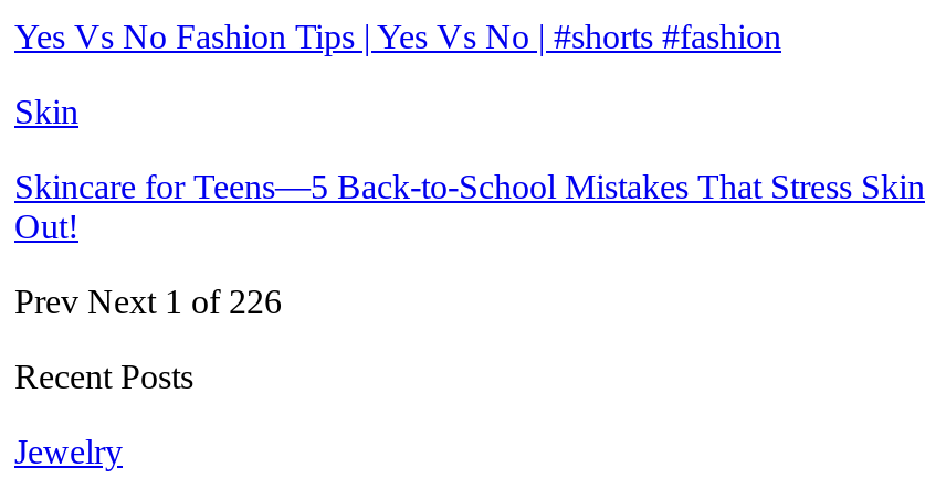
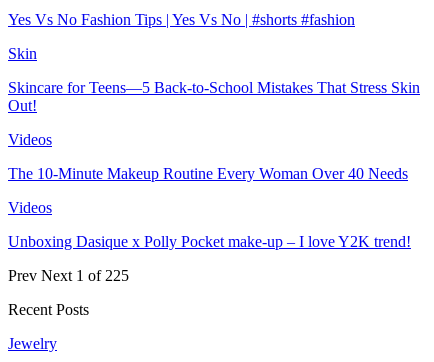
- Prev Next 1 of 226
+ Videos
+ The 10-Minute Makeup Routine Every Woman Over 40 Needs
+ Videos
+ Unboxing Dasique x Polly Pocket make-up – I love Y2K trend!
+ Prev Next 1 of 225
